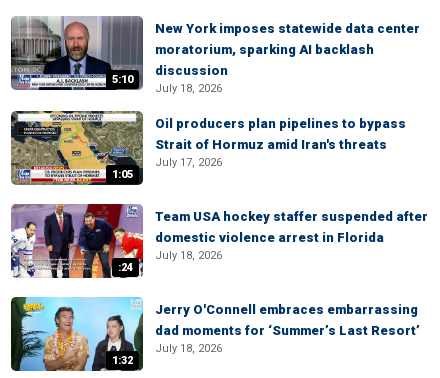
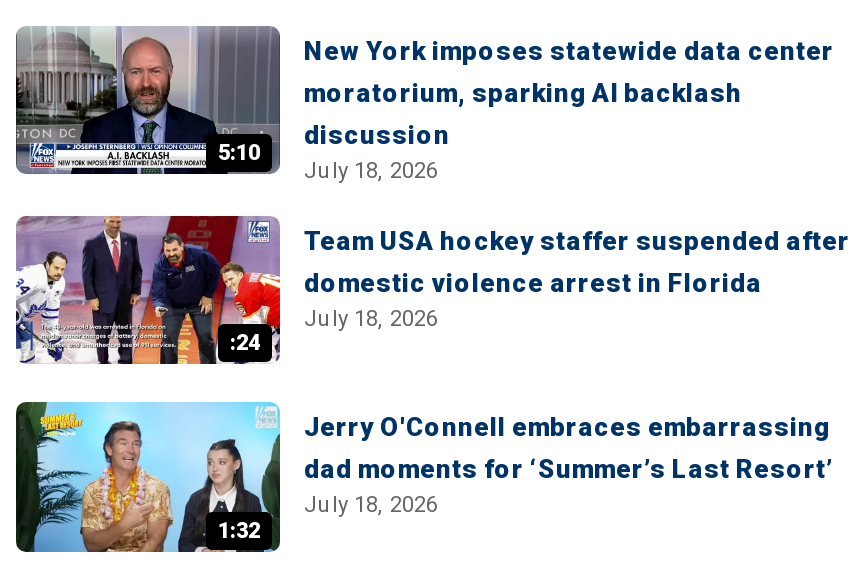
- [image]
- 1:05

- Oil producers plan pipelines to bypass
- Strait of Hormuz amid Iran's threats
- July 17, 2026
